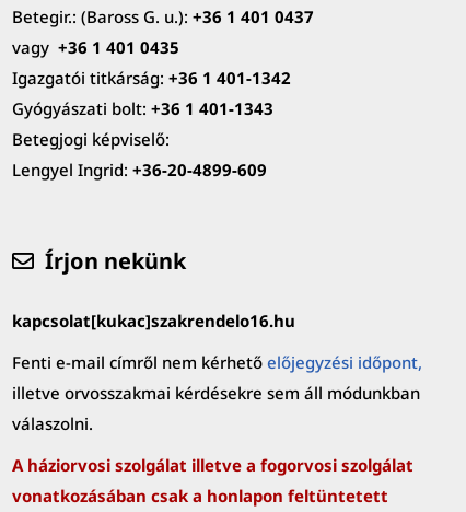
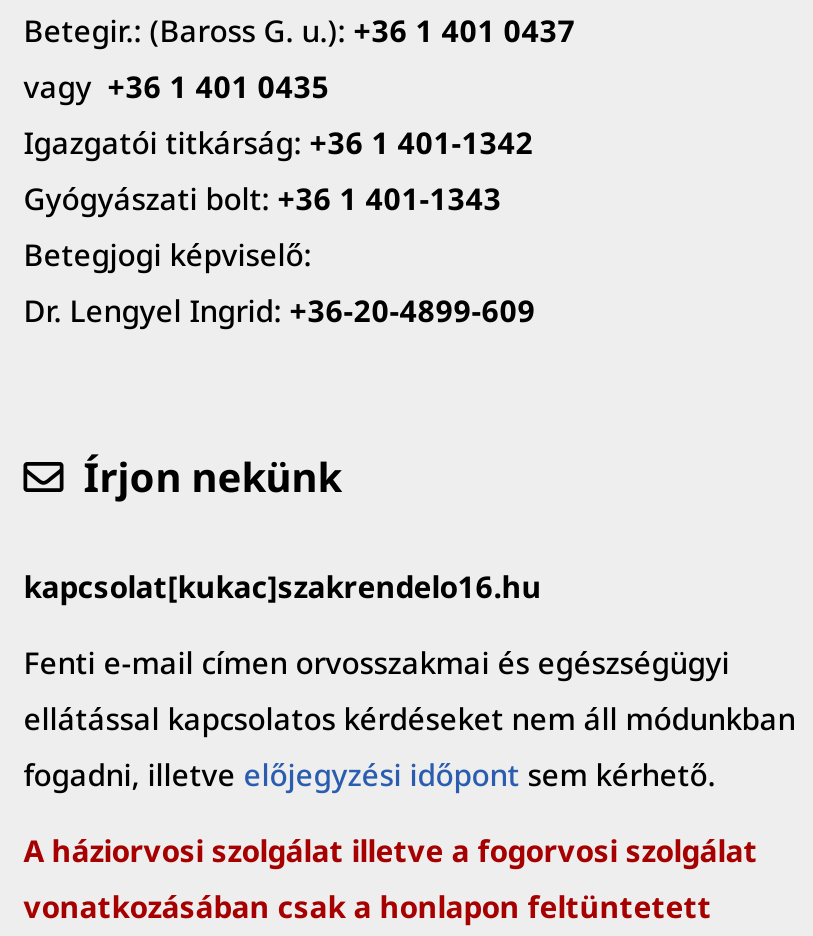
- Lengyel Ingrid: +36-20-4899-609
+ Dr. Lengyel Ingrid: +36-20-4899-609

- Fenti e-mail címről nem kérhető előjegyzési időpont,
- illetve orvosszakmai kérdésekre sem áll módunkban
- válaszolni.
+ Fenti e-mail címen orvosszakmai és egészségügyi
+ ellátással kapcsolatos kérdéseket nem áll módunkban
+ fogadni, illetve előjegyzési időpont sem kérhető.
